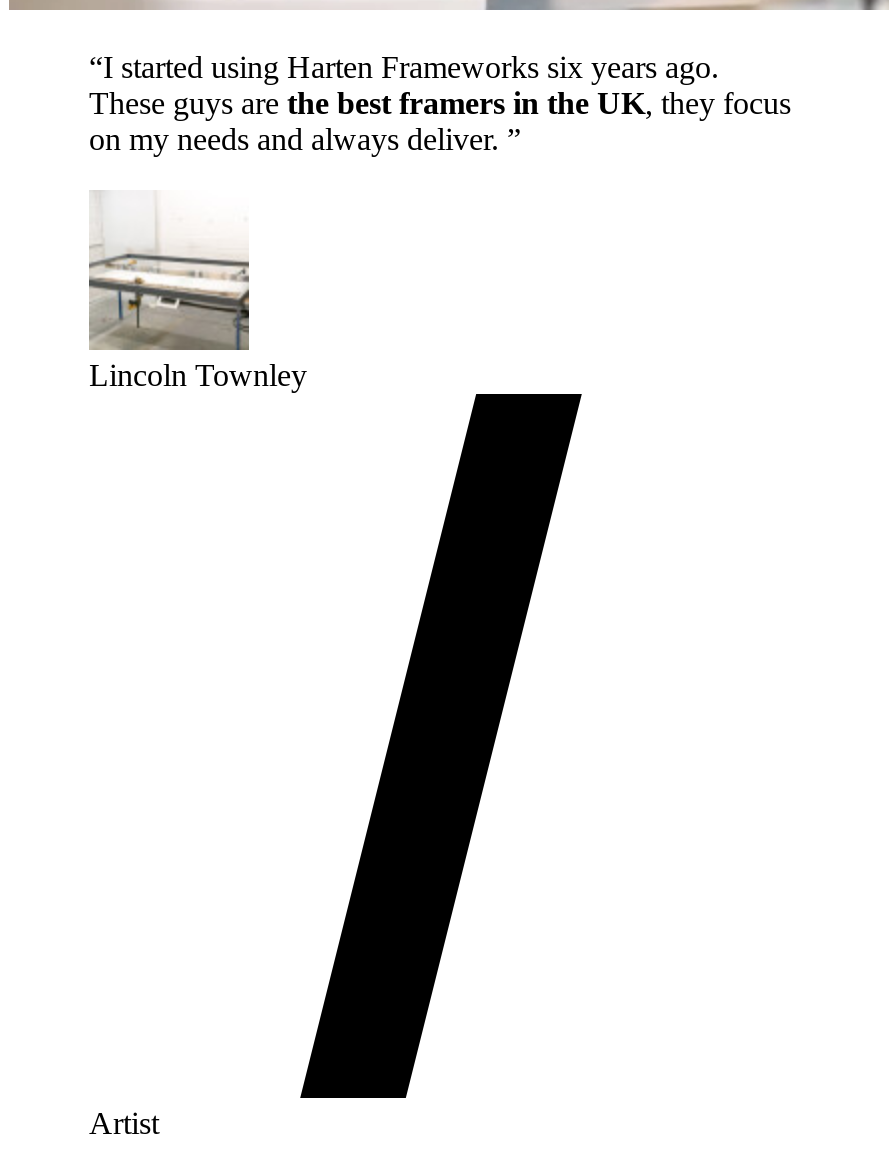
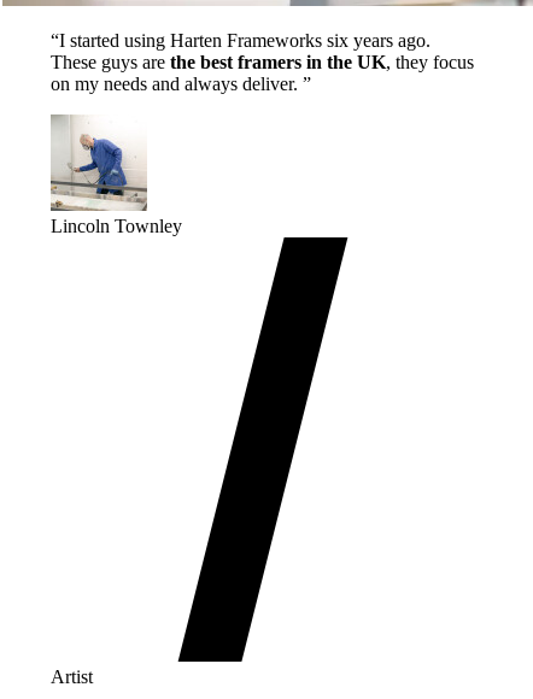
- [image]
+ [image]
